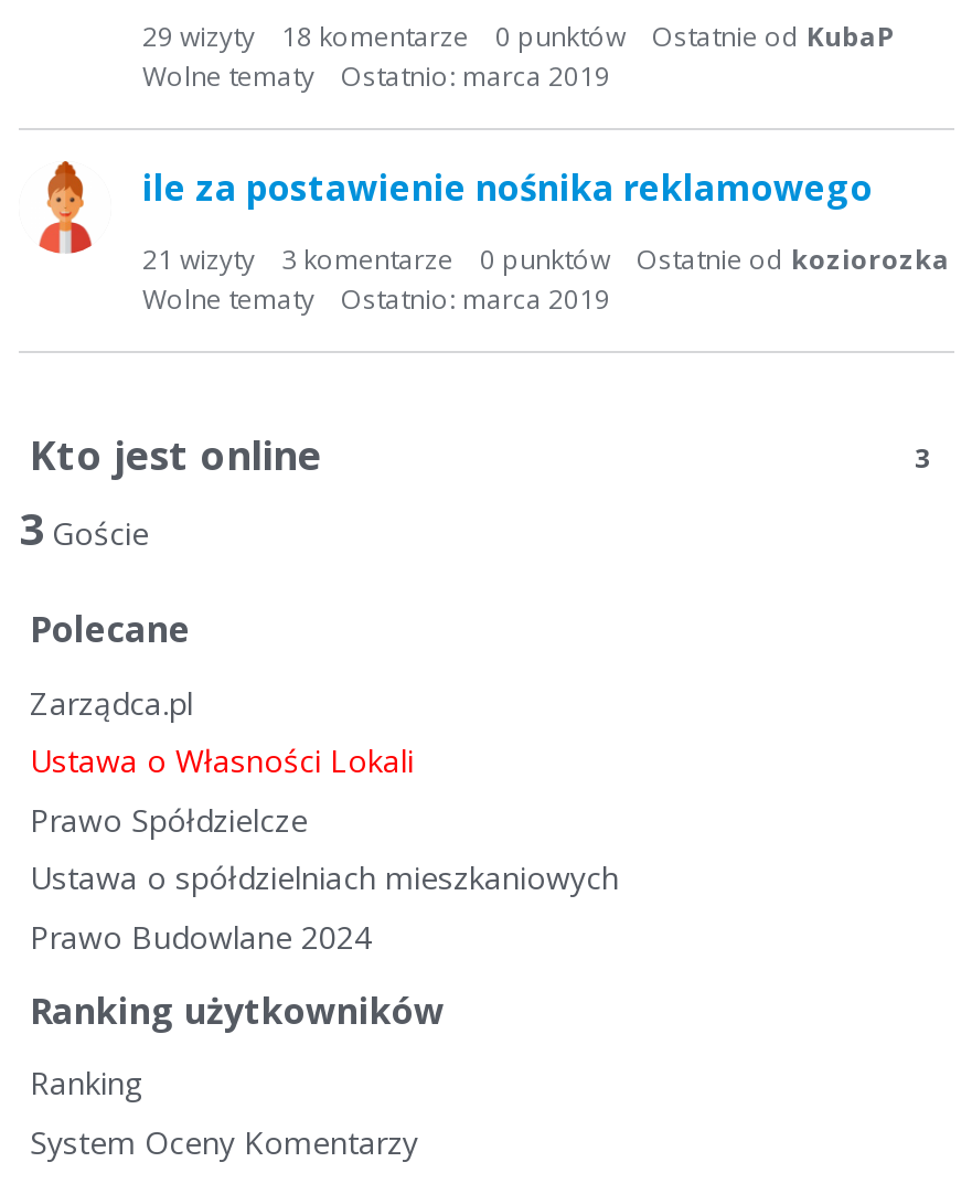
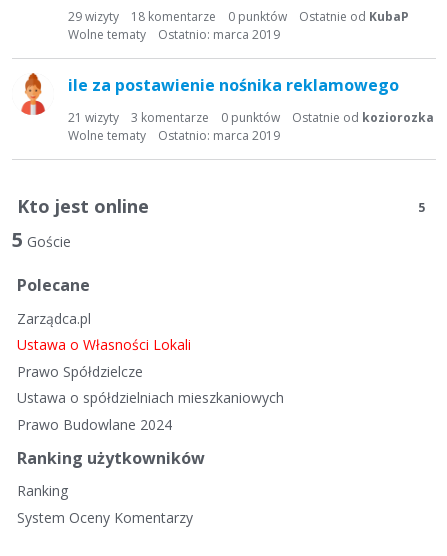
- 3
+ 5

- 3 Goście
+ 5 Goście
